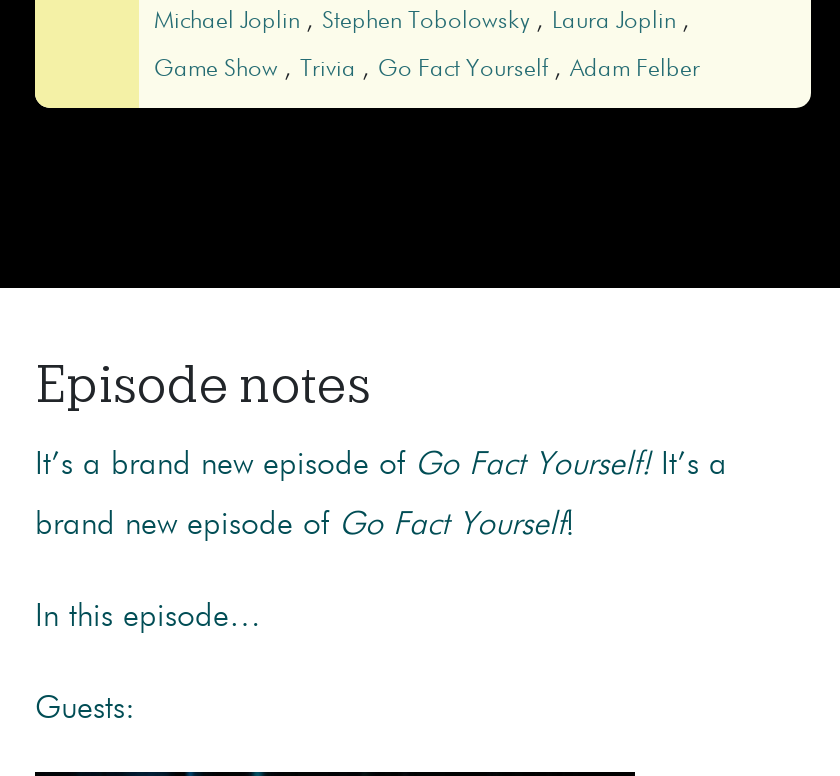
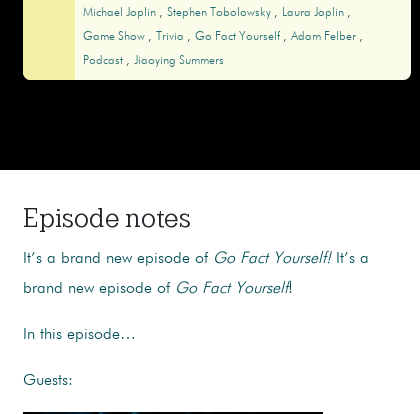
+ Podcast
+ Jiaoying Summers
